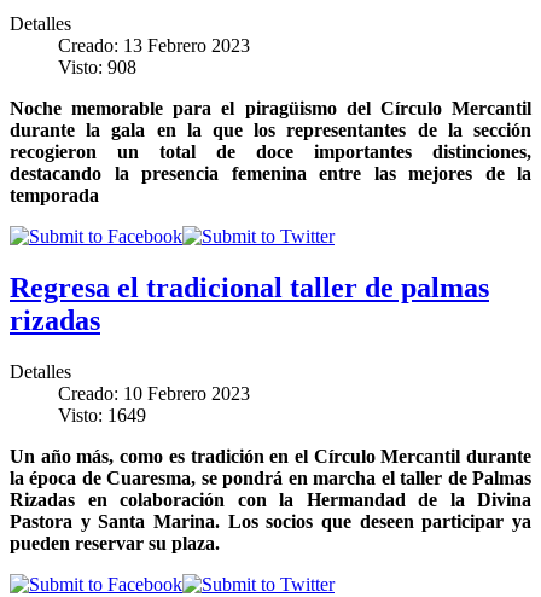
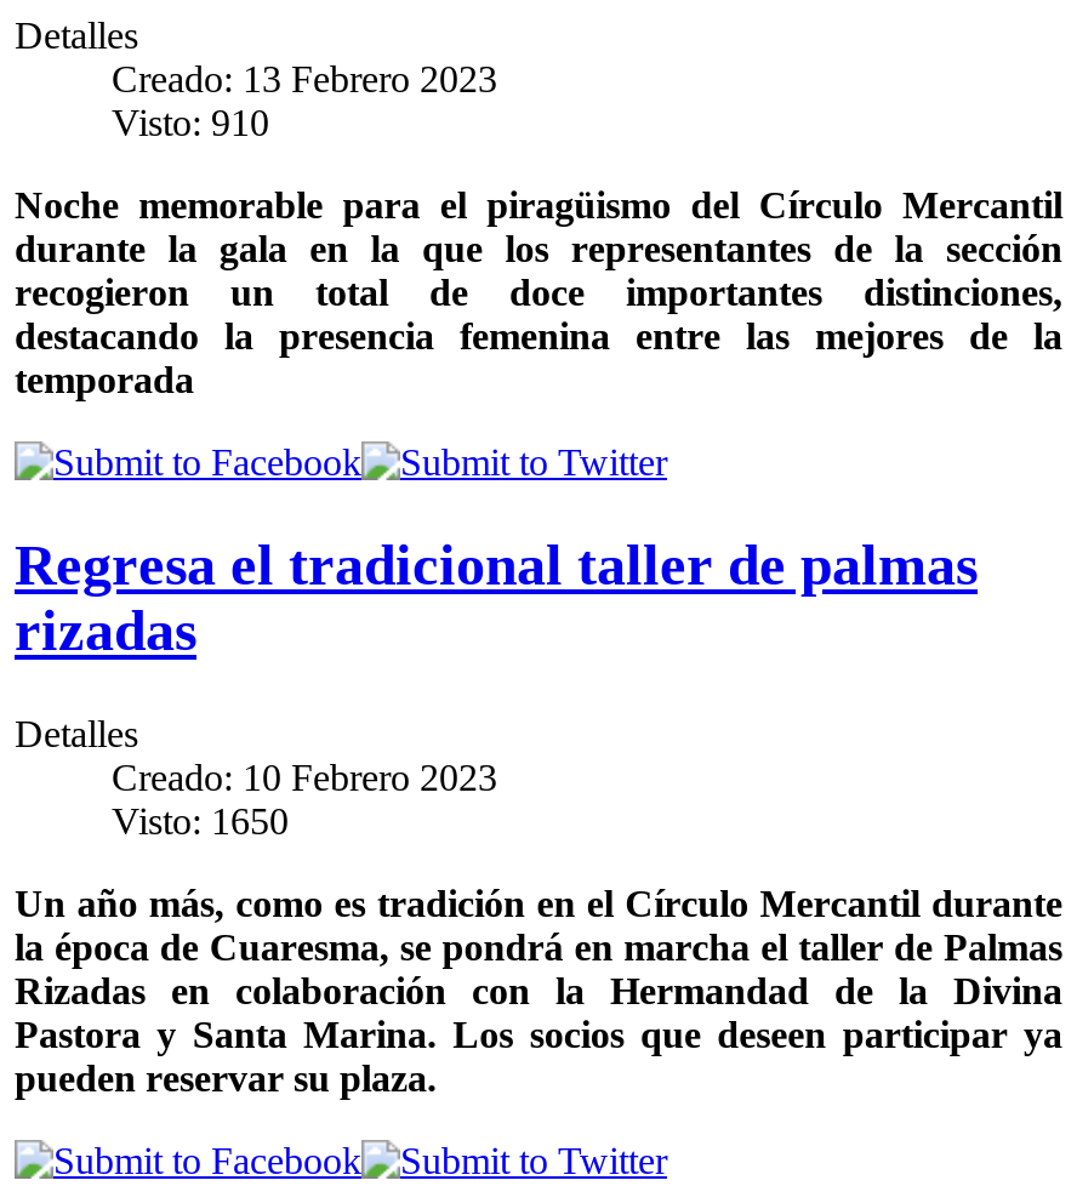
- Visto: 908
+ Visto: 910

- Visto: 1649
+ Visto: 1650
